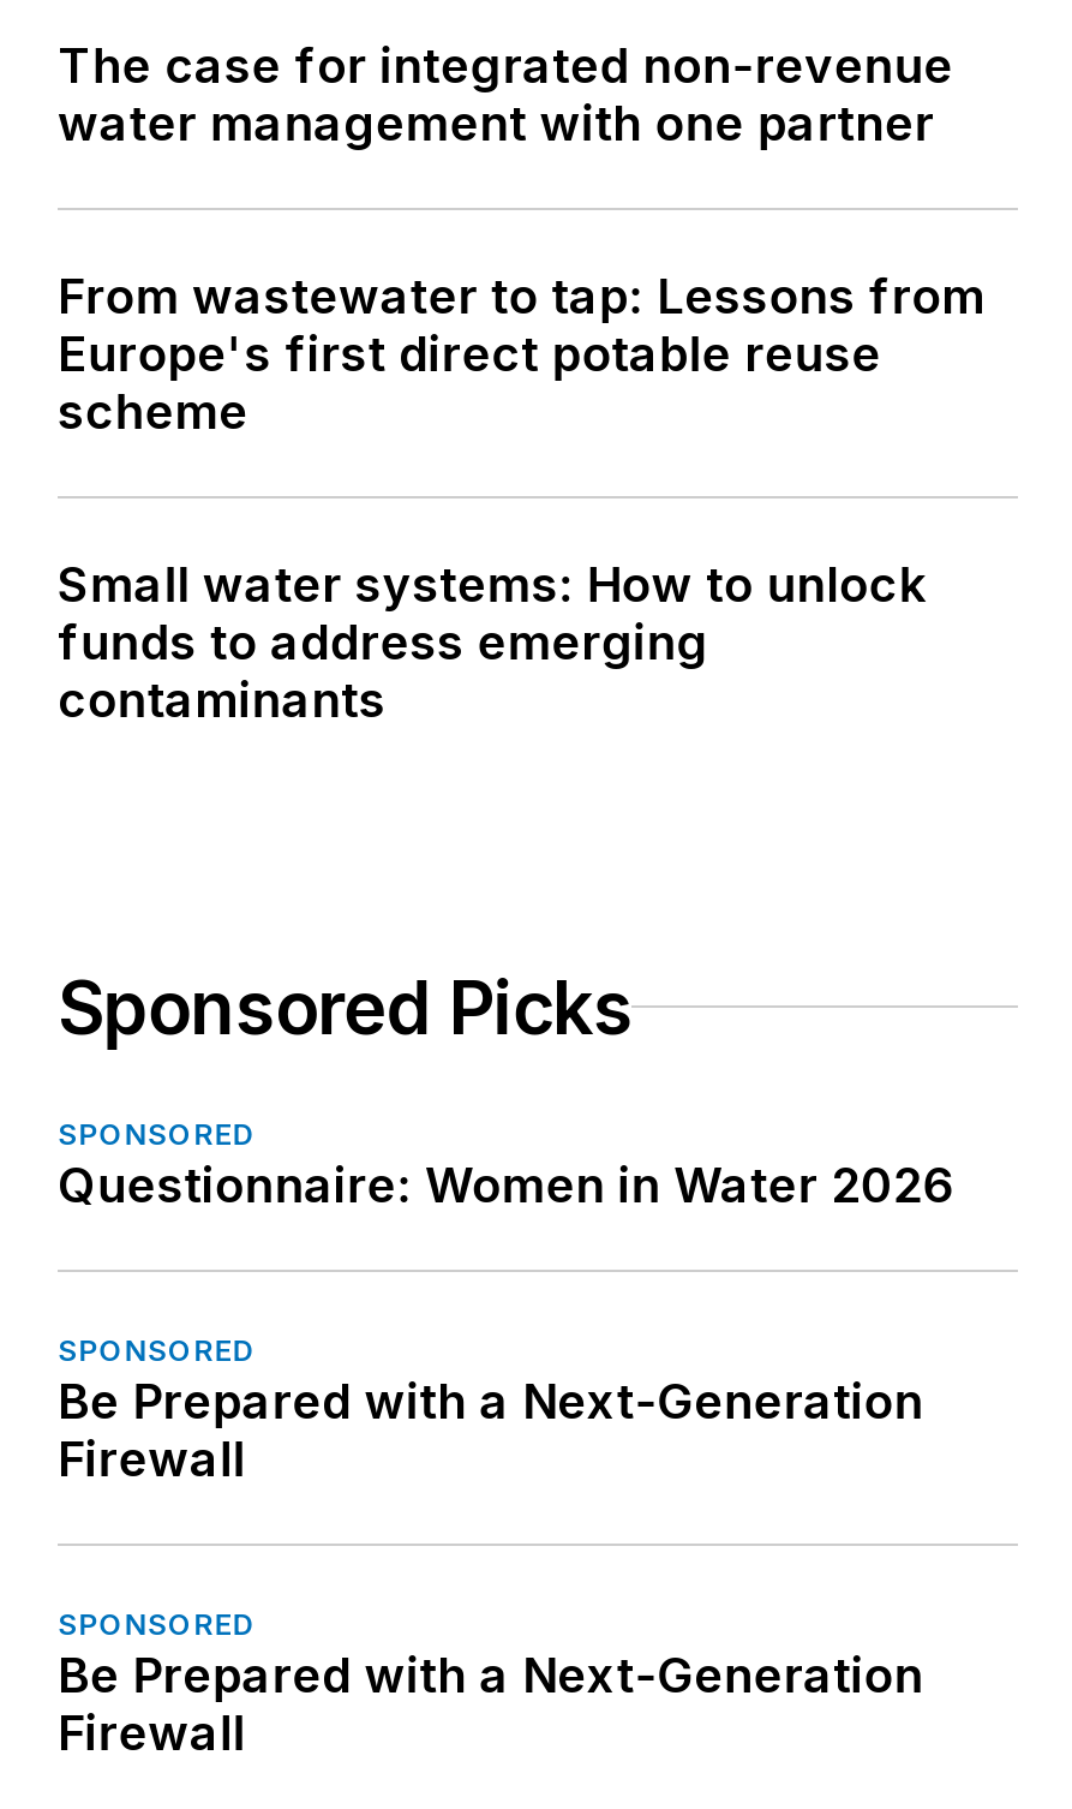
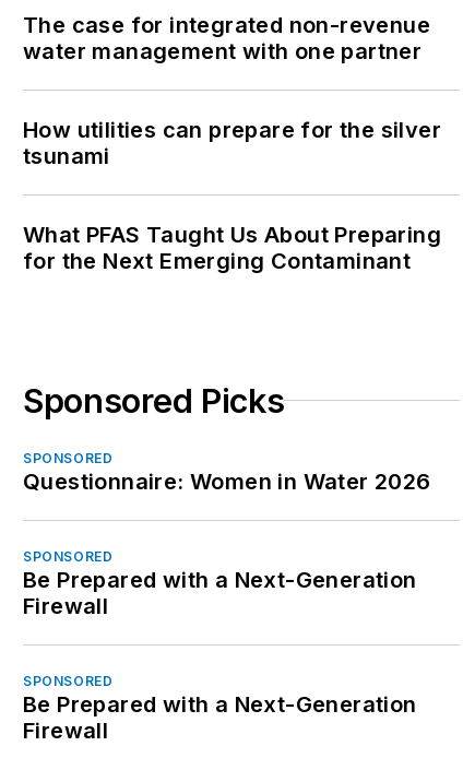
- From wastewater to tap: Lessons from
- Europe's first direct potable reuse
- scheme
+ How utilities can prepare for the silver
+ tsunami

- Small water systems: How to unlock
- funds to address emerging
- contaminants
+ What PFAS Taught Us About Preparing
+ for the Next Emerging Contaminant
